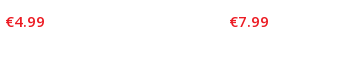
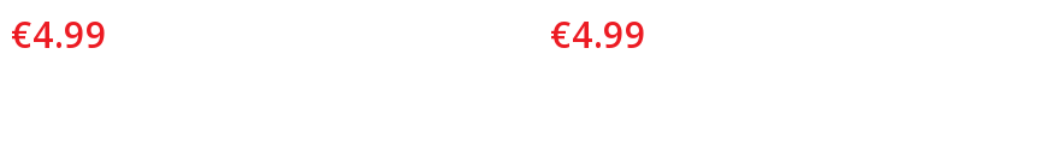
- €7.99
+ €4.99
